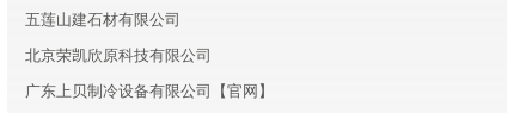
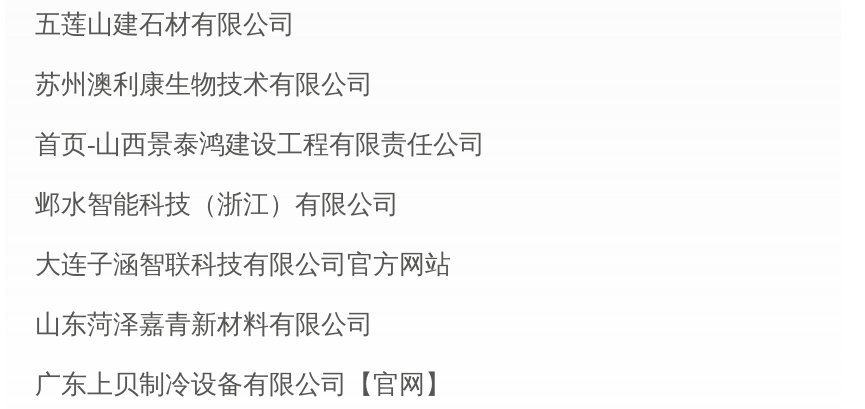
- 北京荣凯欣原科技有限公司
+ 苏州澳利康生物技术有限公司
+ 首页-山西景泰鸿建设工程有限责任公司
+ 邺水智能科技（浙江）有限公司
+ 大连子涵智联科技有限公司官方网站
+ 山东菏泽嘉青新材料有限公司
